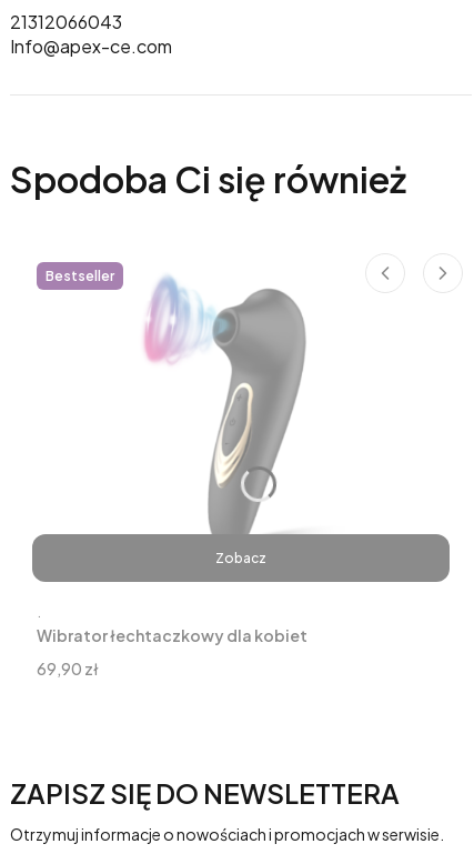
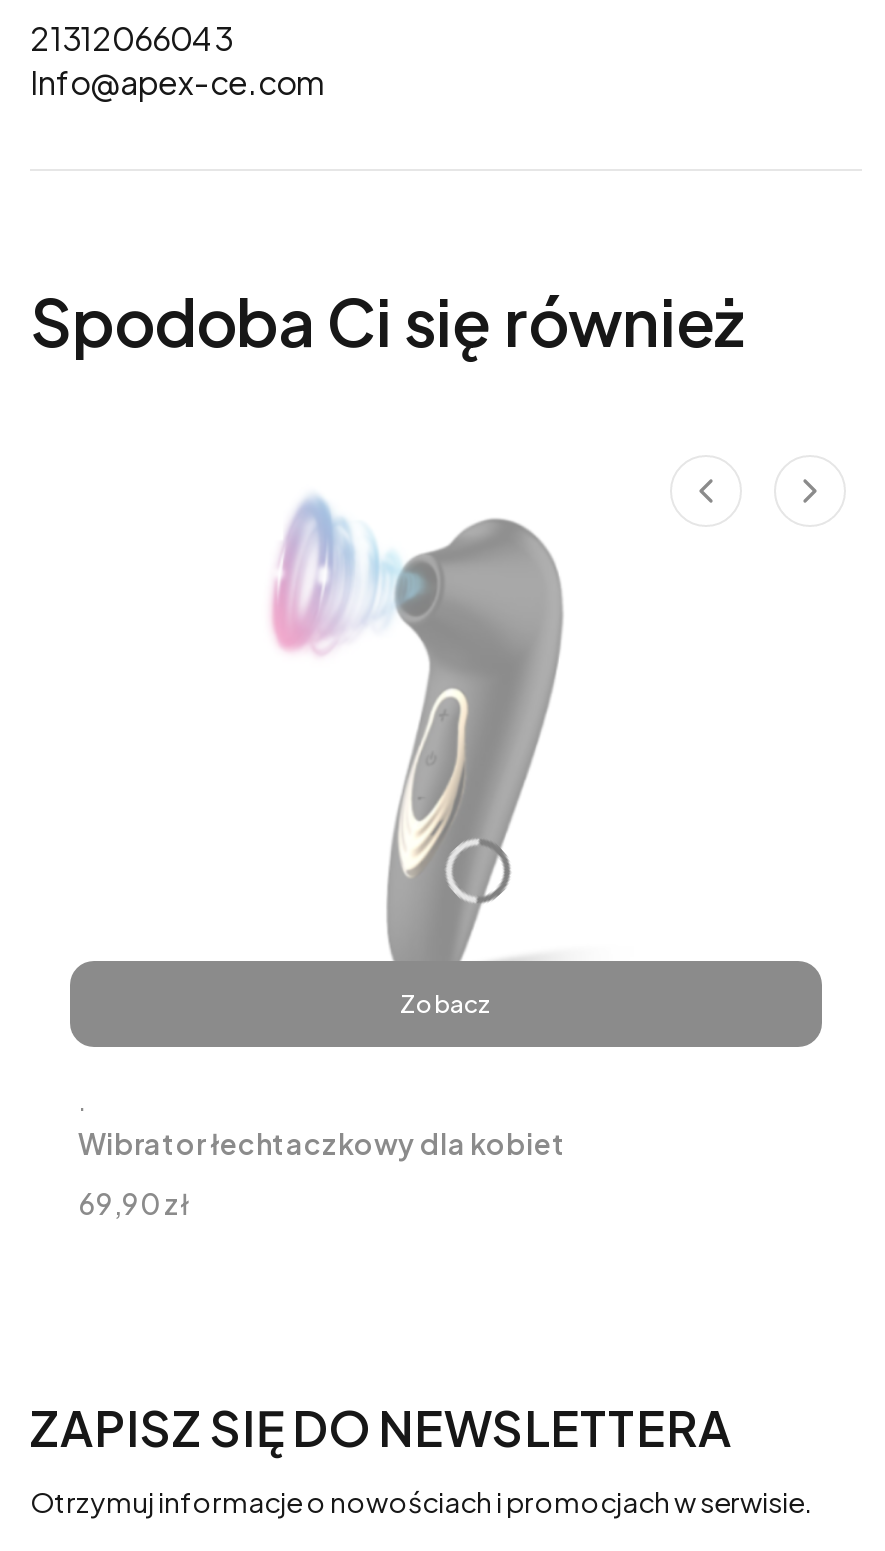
- Bestseller
